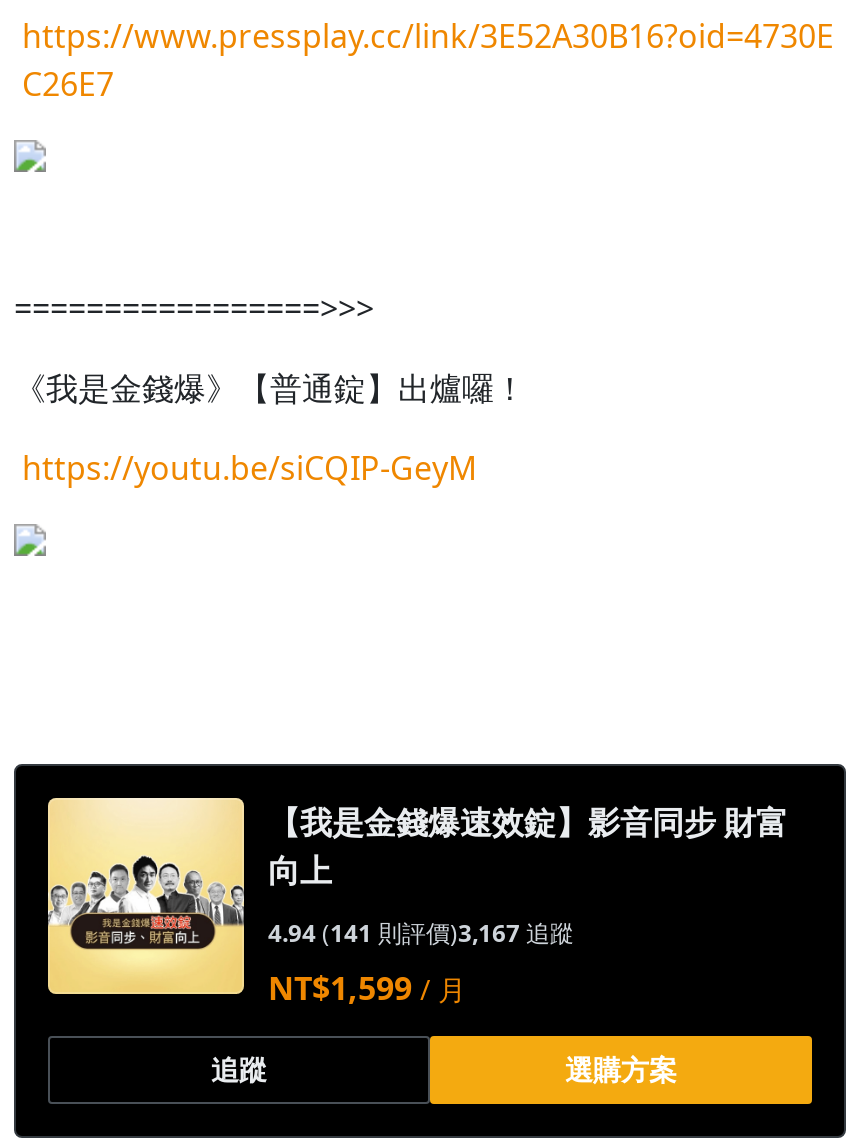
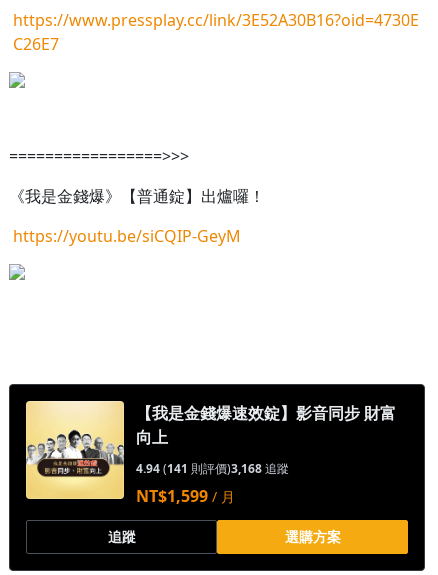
- 4.94 (141則評價)3,167追蹤
+ 4.94 (141則評價)3,168追蹤
